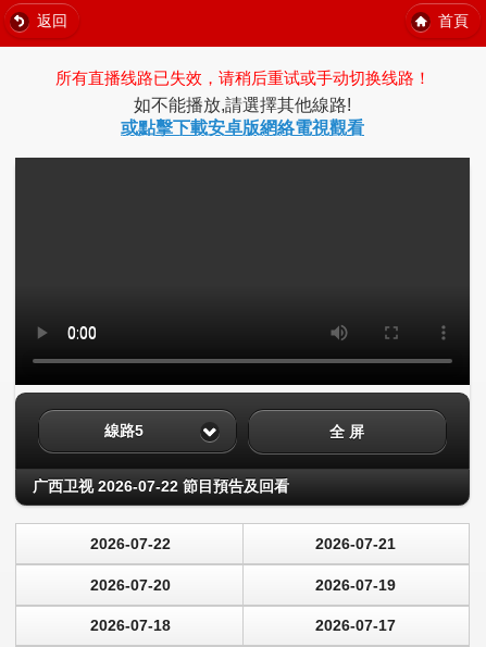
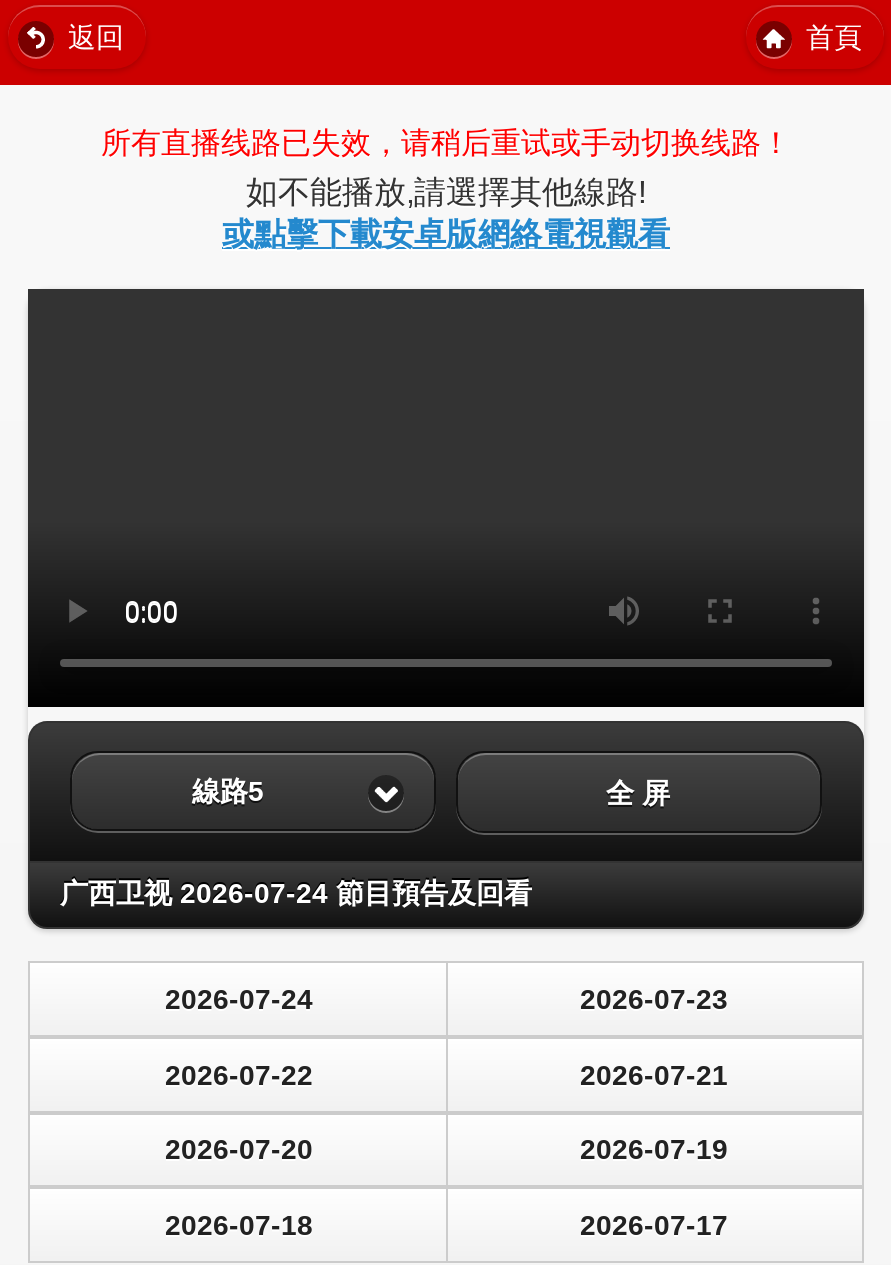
- 广西卫视 2026-07-22 節目預告及回看
+ 广西卫视 2026-07-24 節目預告及回看
+ 2026-07-24
+ 2026-07-23
